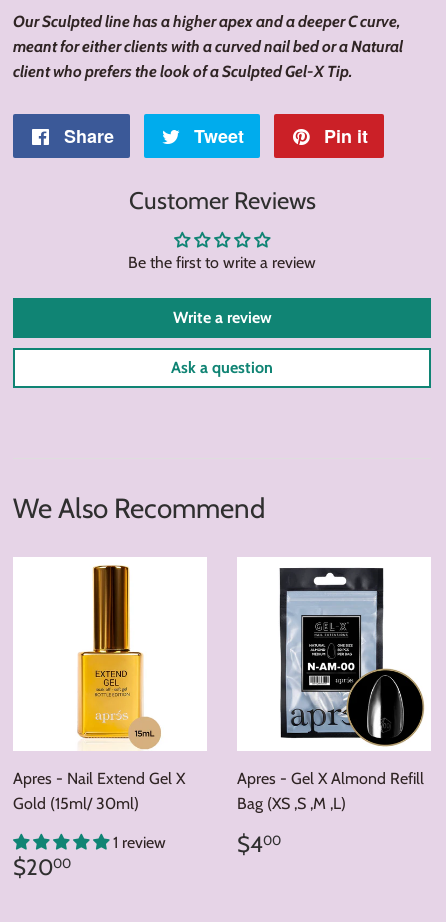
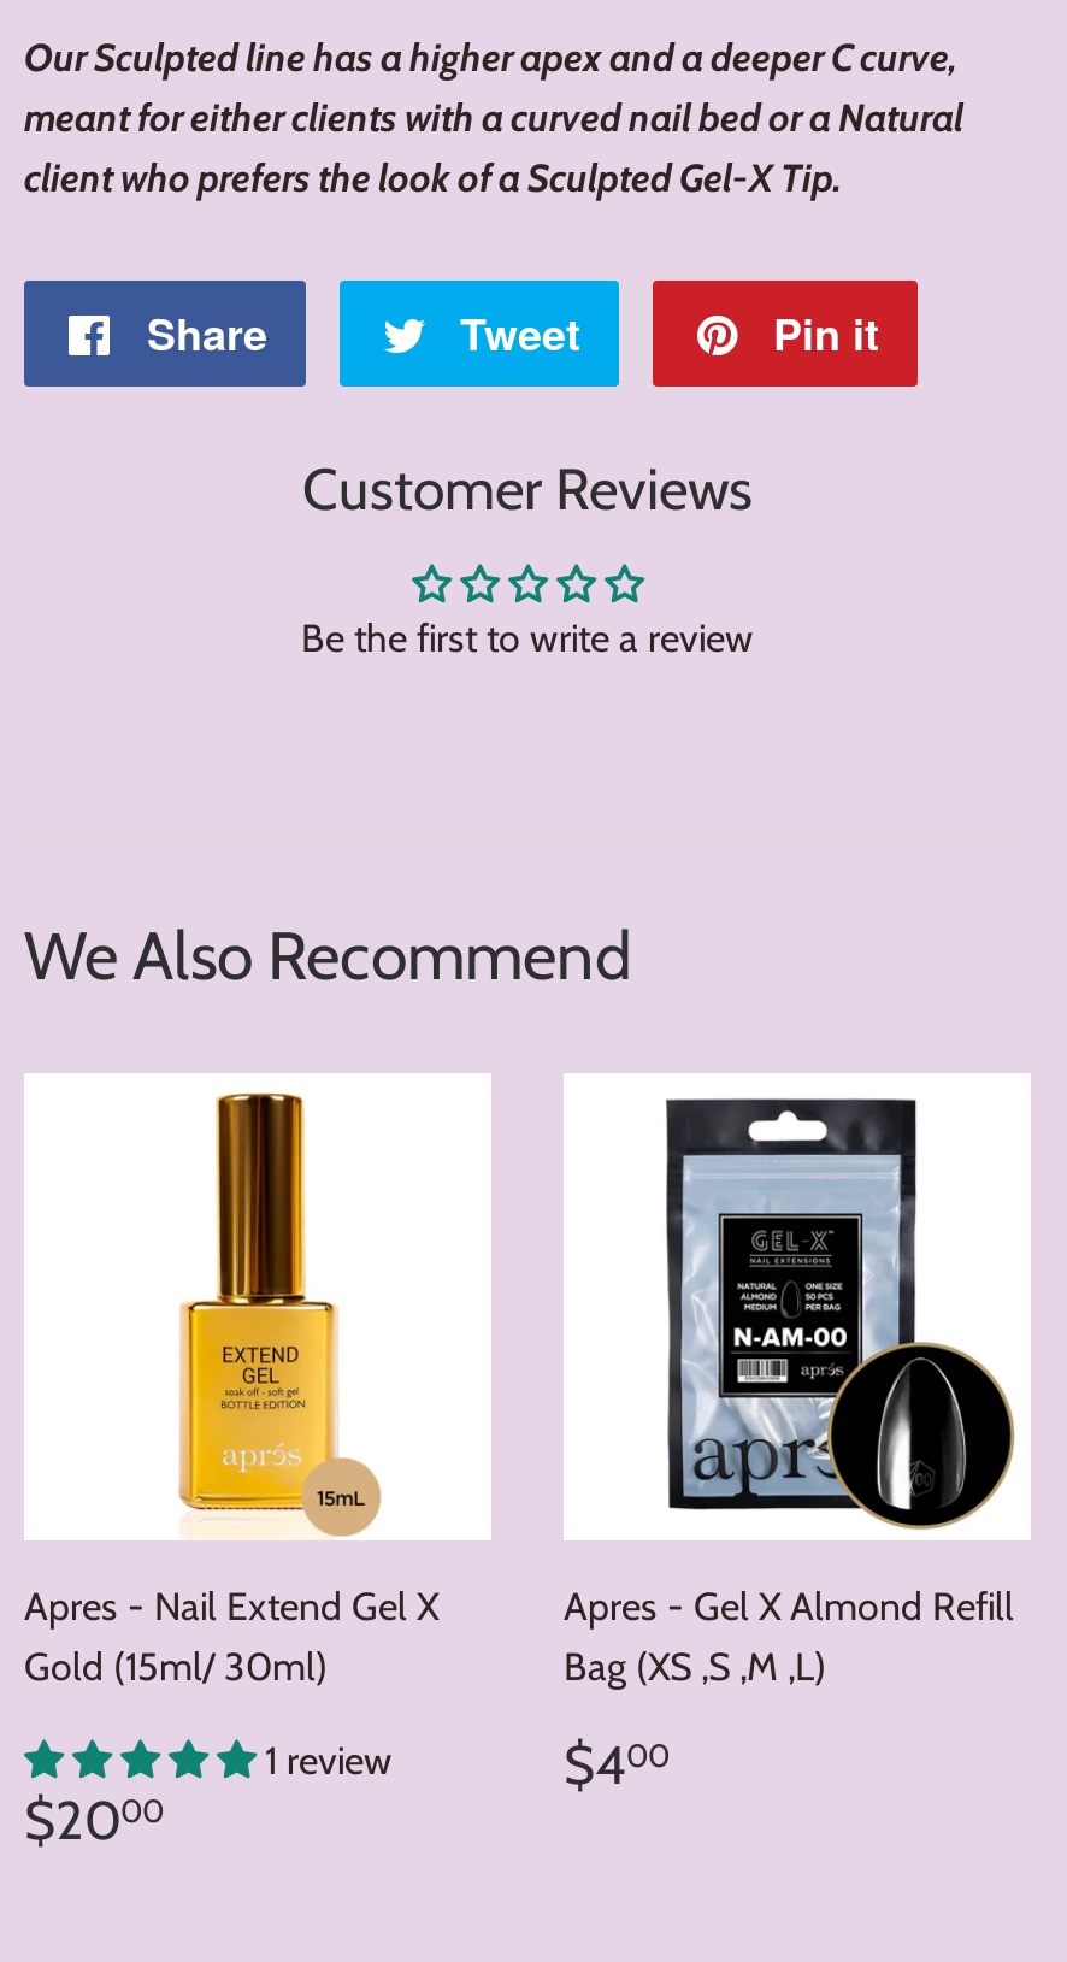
- Write a review
- Ask a question
